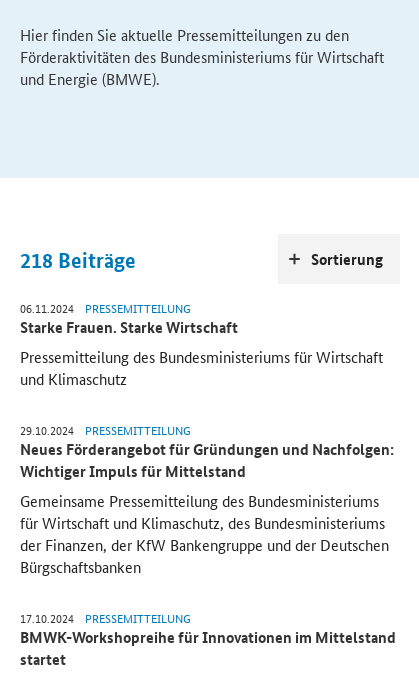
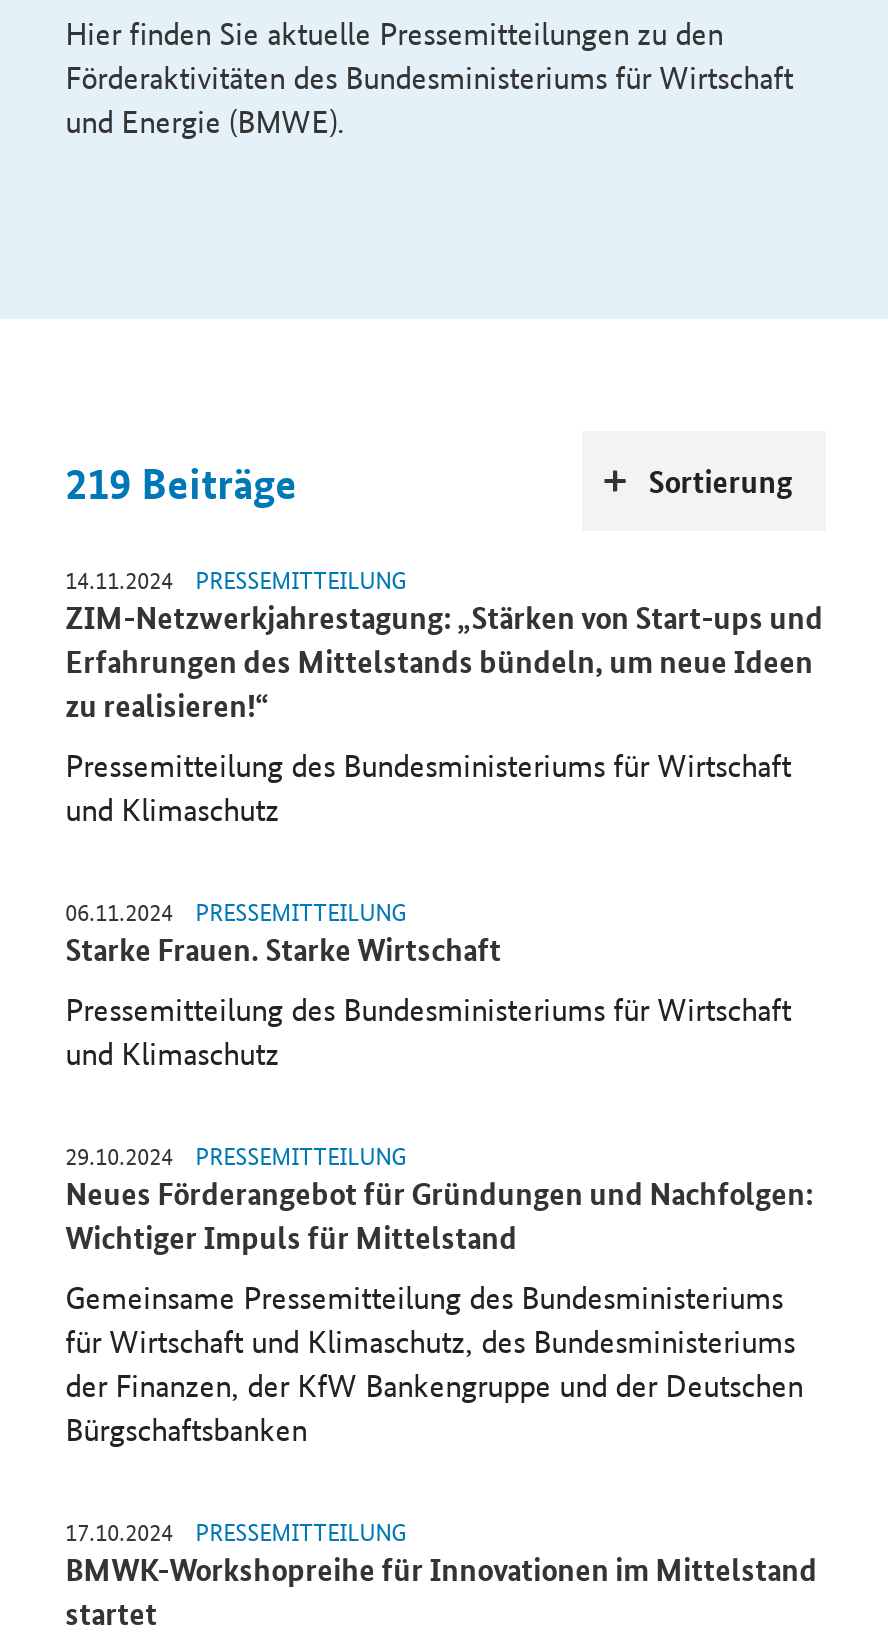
- 218 Beiträge
+ 219 Beiträge
+ 14.11.2024 PRESSEMITTEILUNG
+ ZIM-Netzwerkjahrestagung: „Stärken von Start-ups und
+ Erfahrungen des Mittelstands bündeln, um neue Ideen
+ zu realisieren!“
+ Pressemitteilung des Bundesministeriums für Wirtschaft
+ und Klimaschutz
